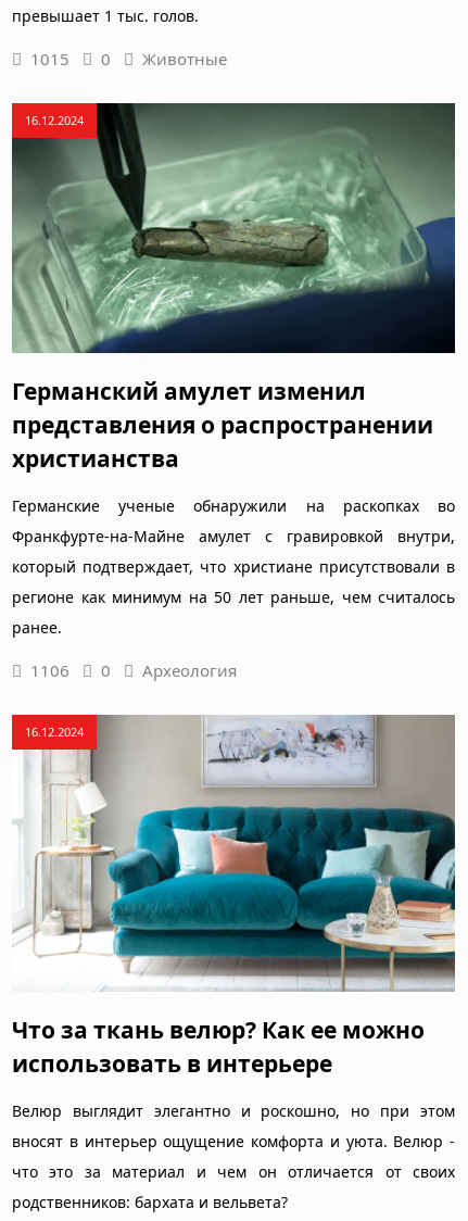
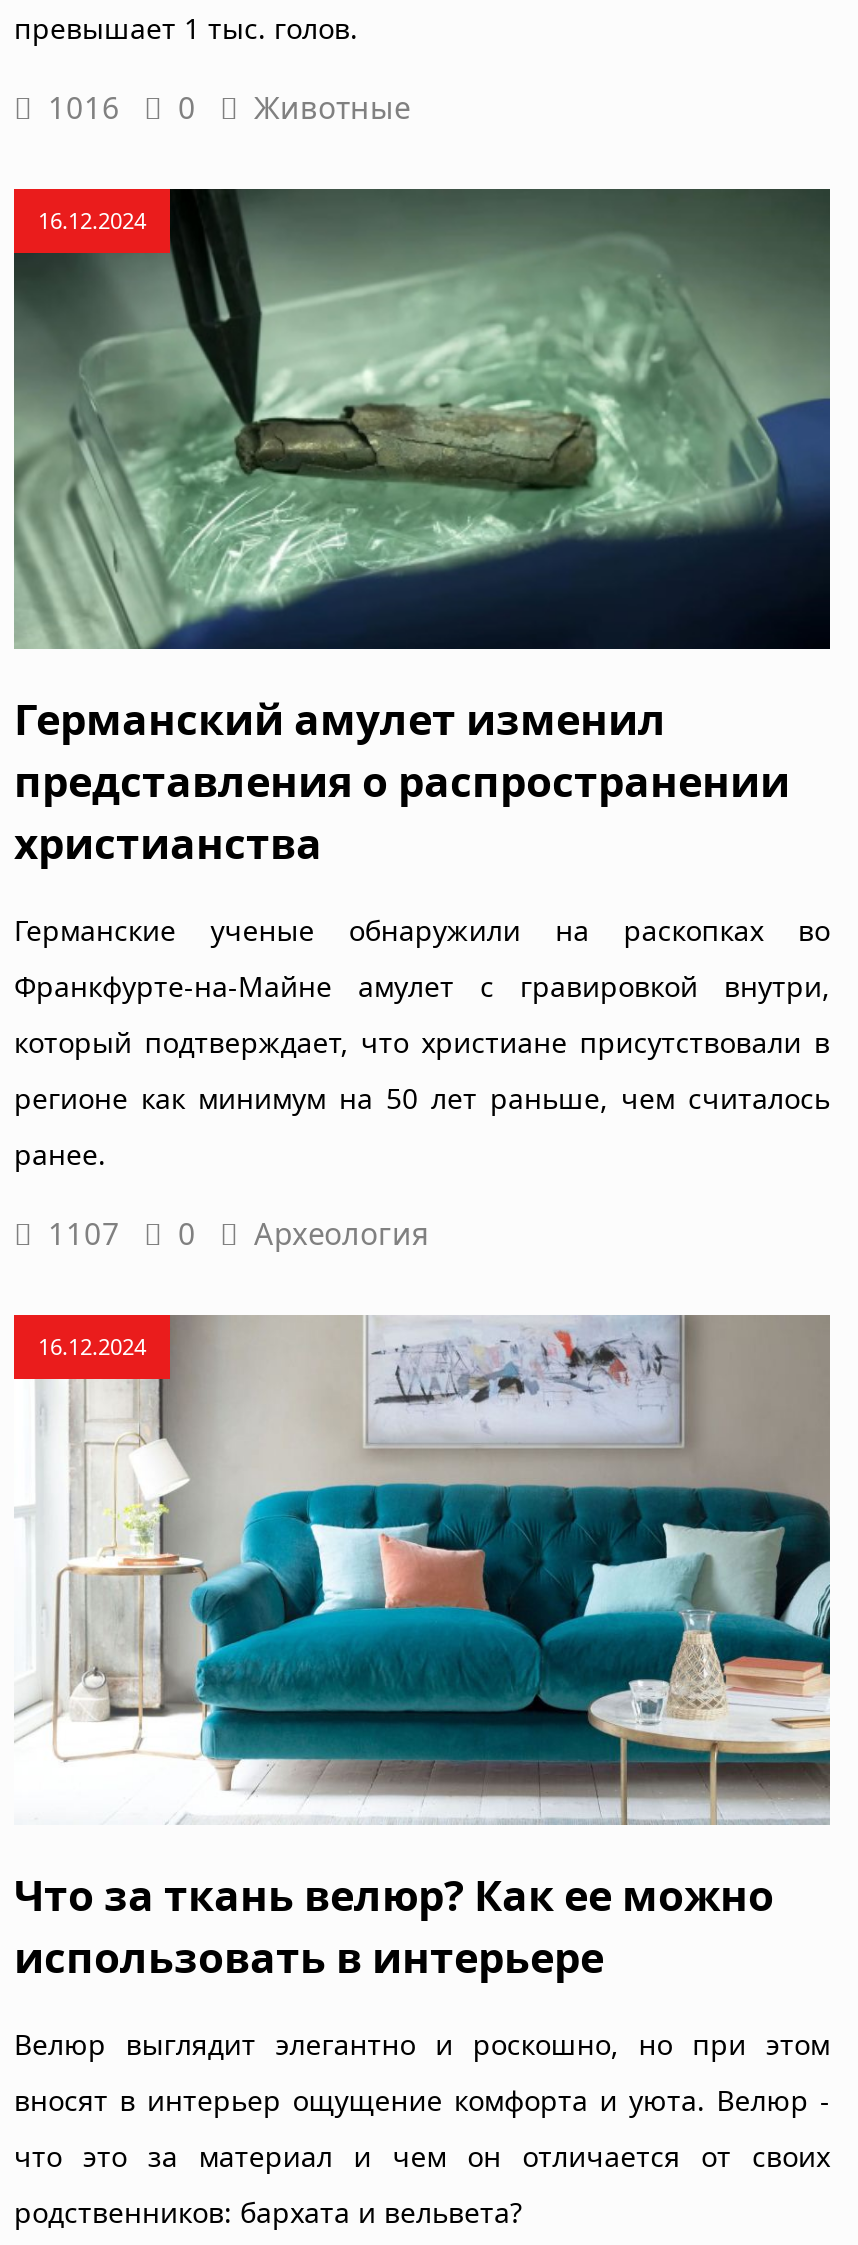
- 1015 0 Животные
+ 1016 0 Животные

- 1106 0 Археология
+ 1107 0 Археология
